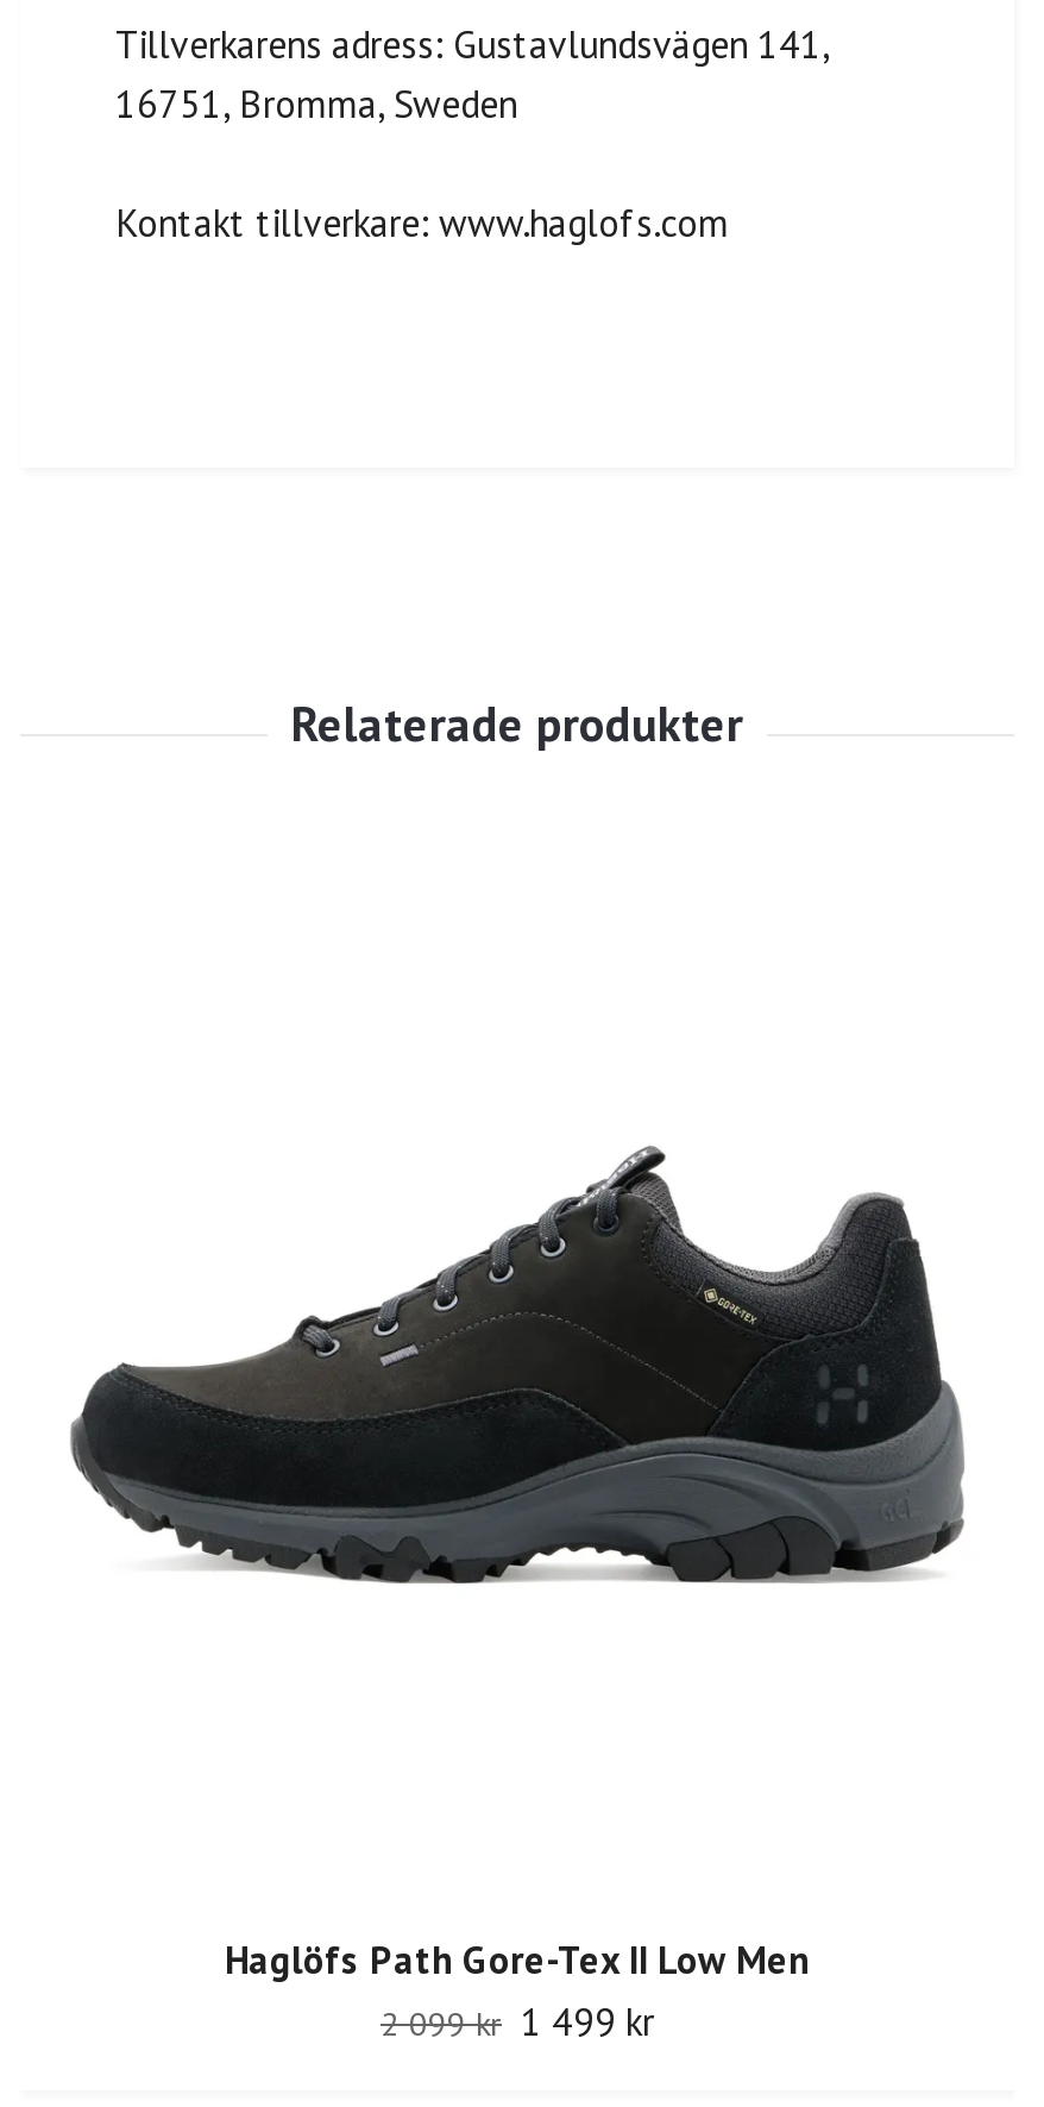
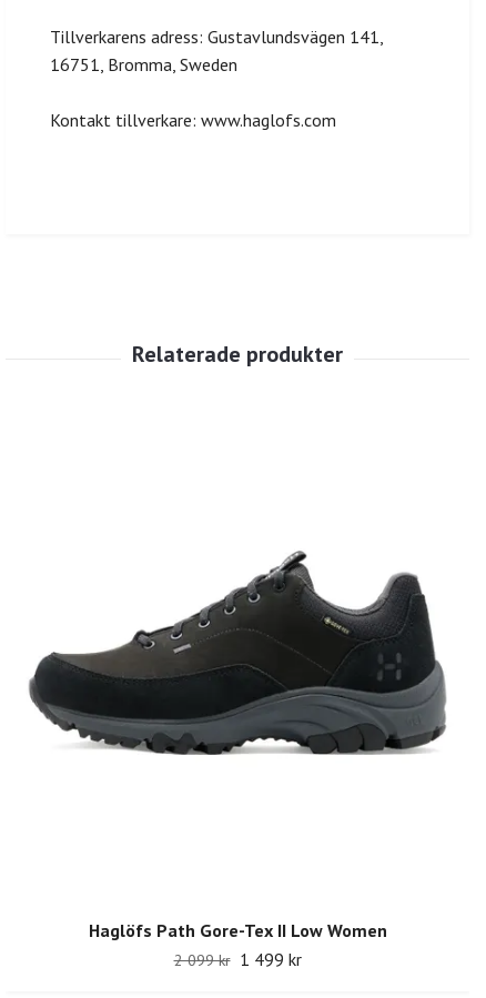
- Haglöfs Path Gore-Tex II Low Men
+ Haglöfs Path Gore-Tex II Low Women
